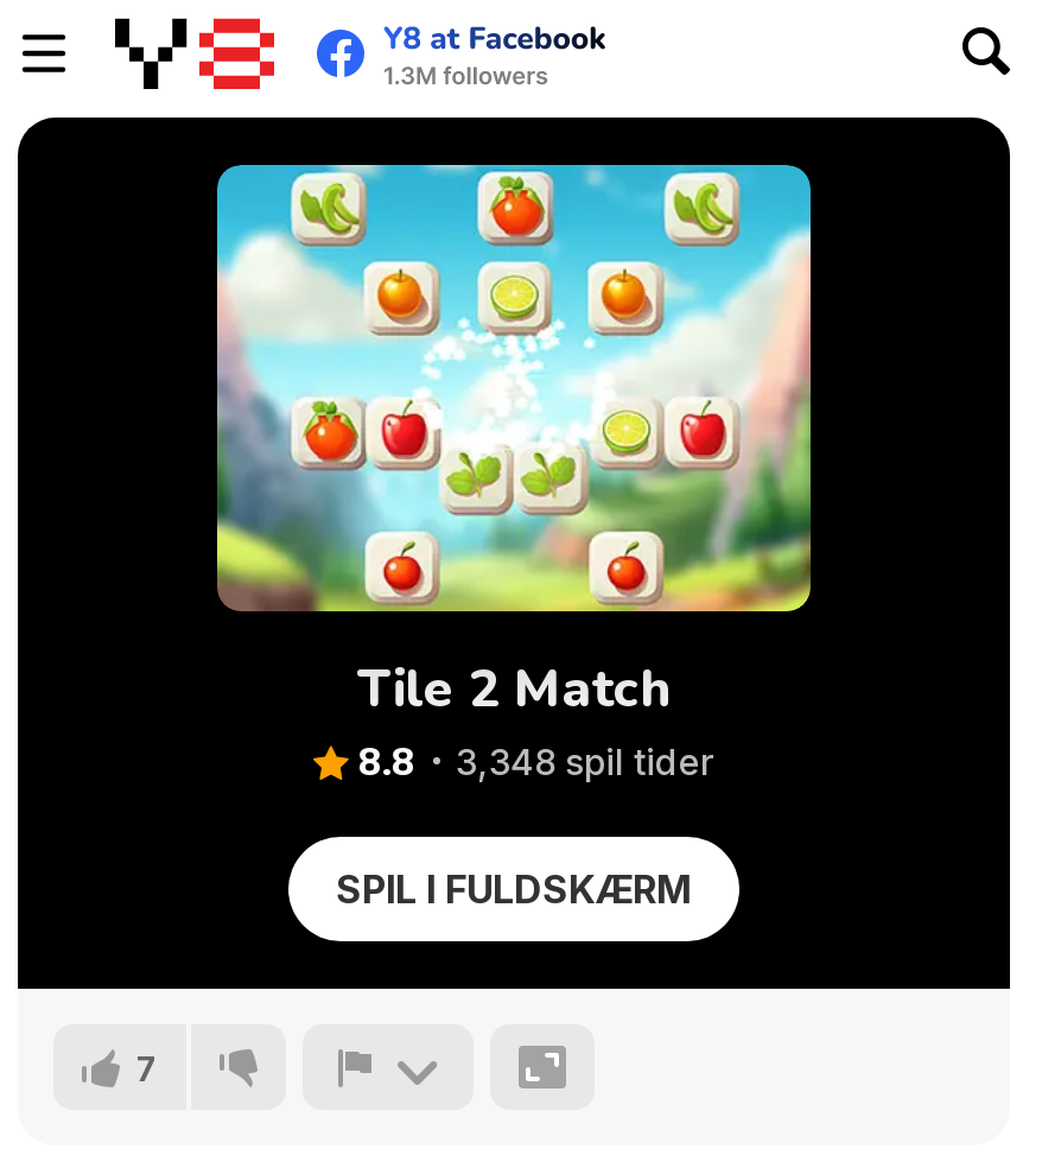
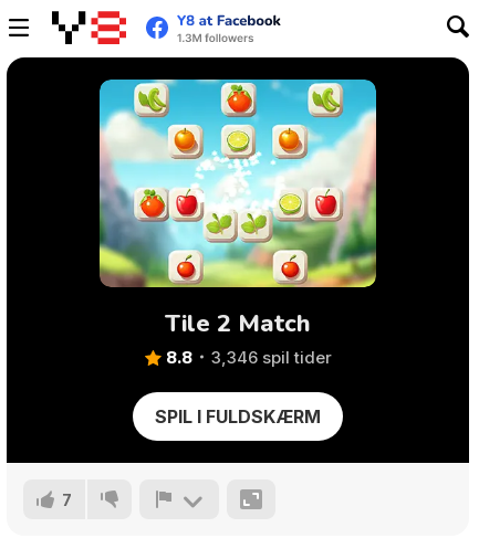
- 8.8 3,348 spil tider
+ 8.8 3,346 spil tider
